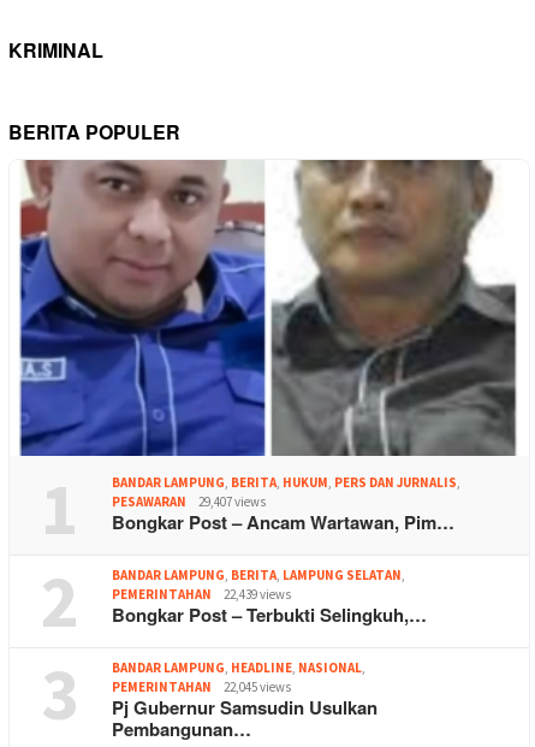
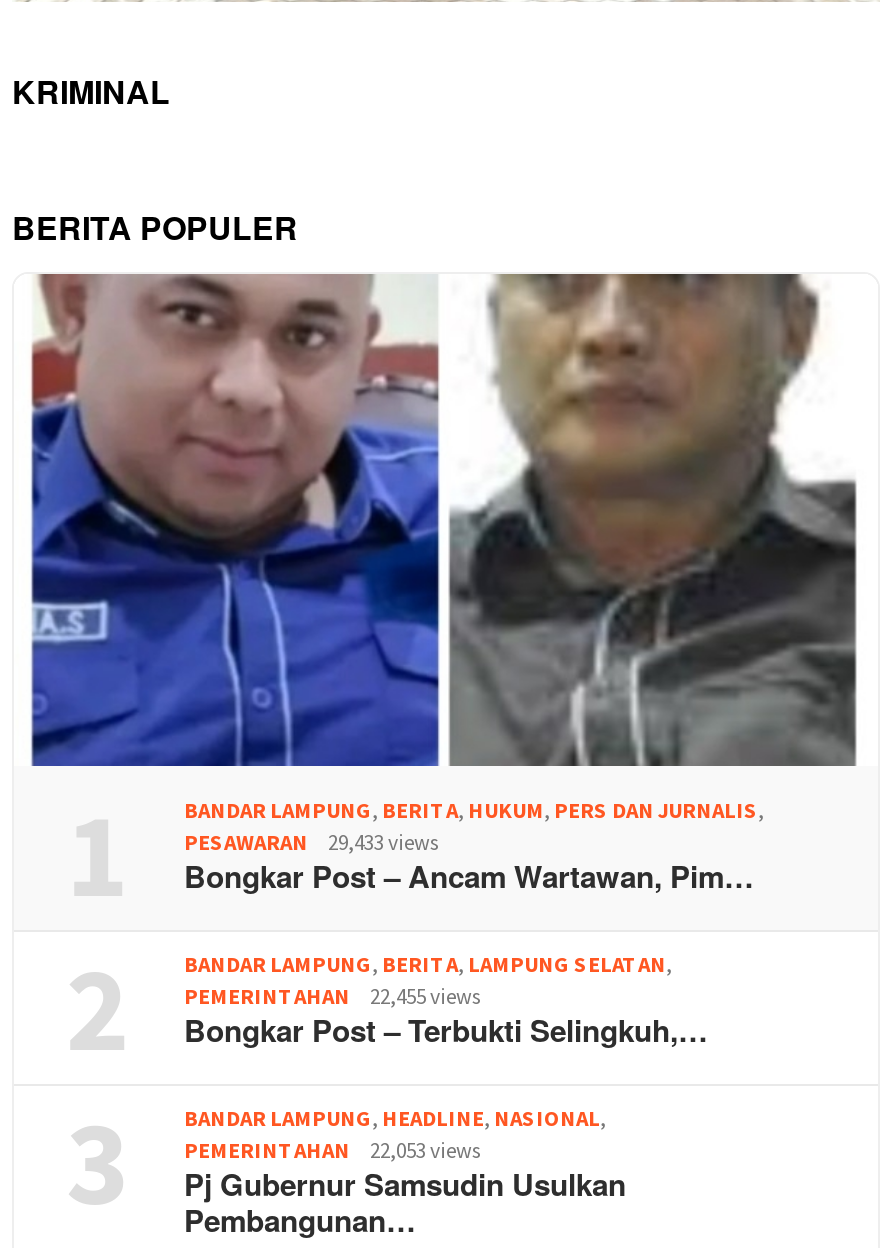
- PESAWARAN 29,407 views
+ PESAWARAN 29,433 views

- PEMERINTAHAN 22,439 views
+ PEMERINTAHAN 22,455 views

- PEMERINTAHAN 22,045 views
+ PEMERINTAHAN 22,053 views
